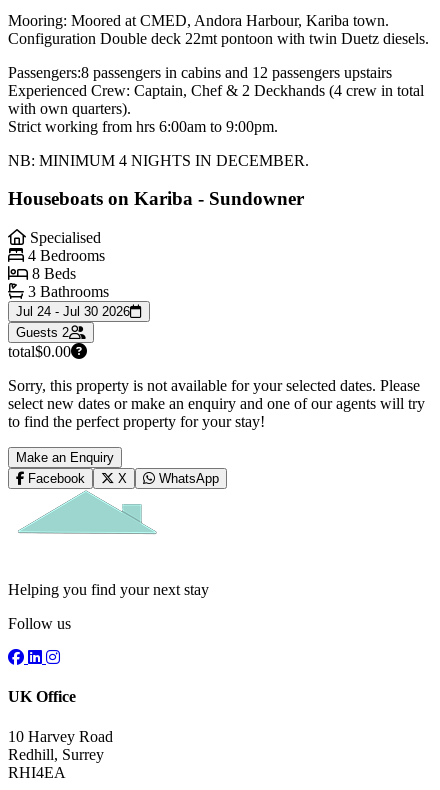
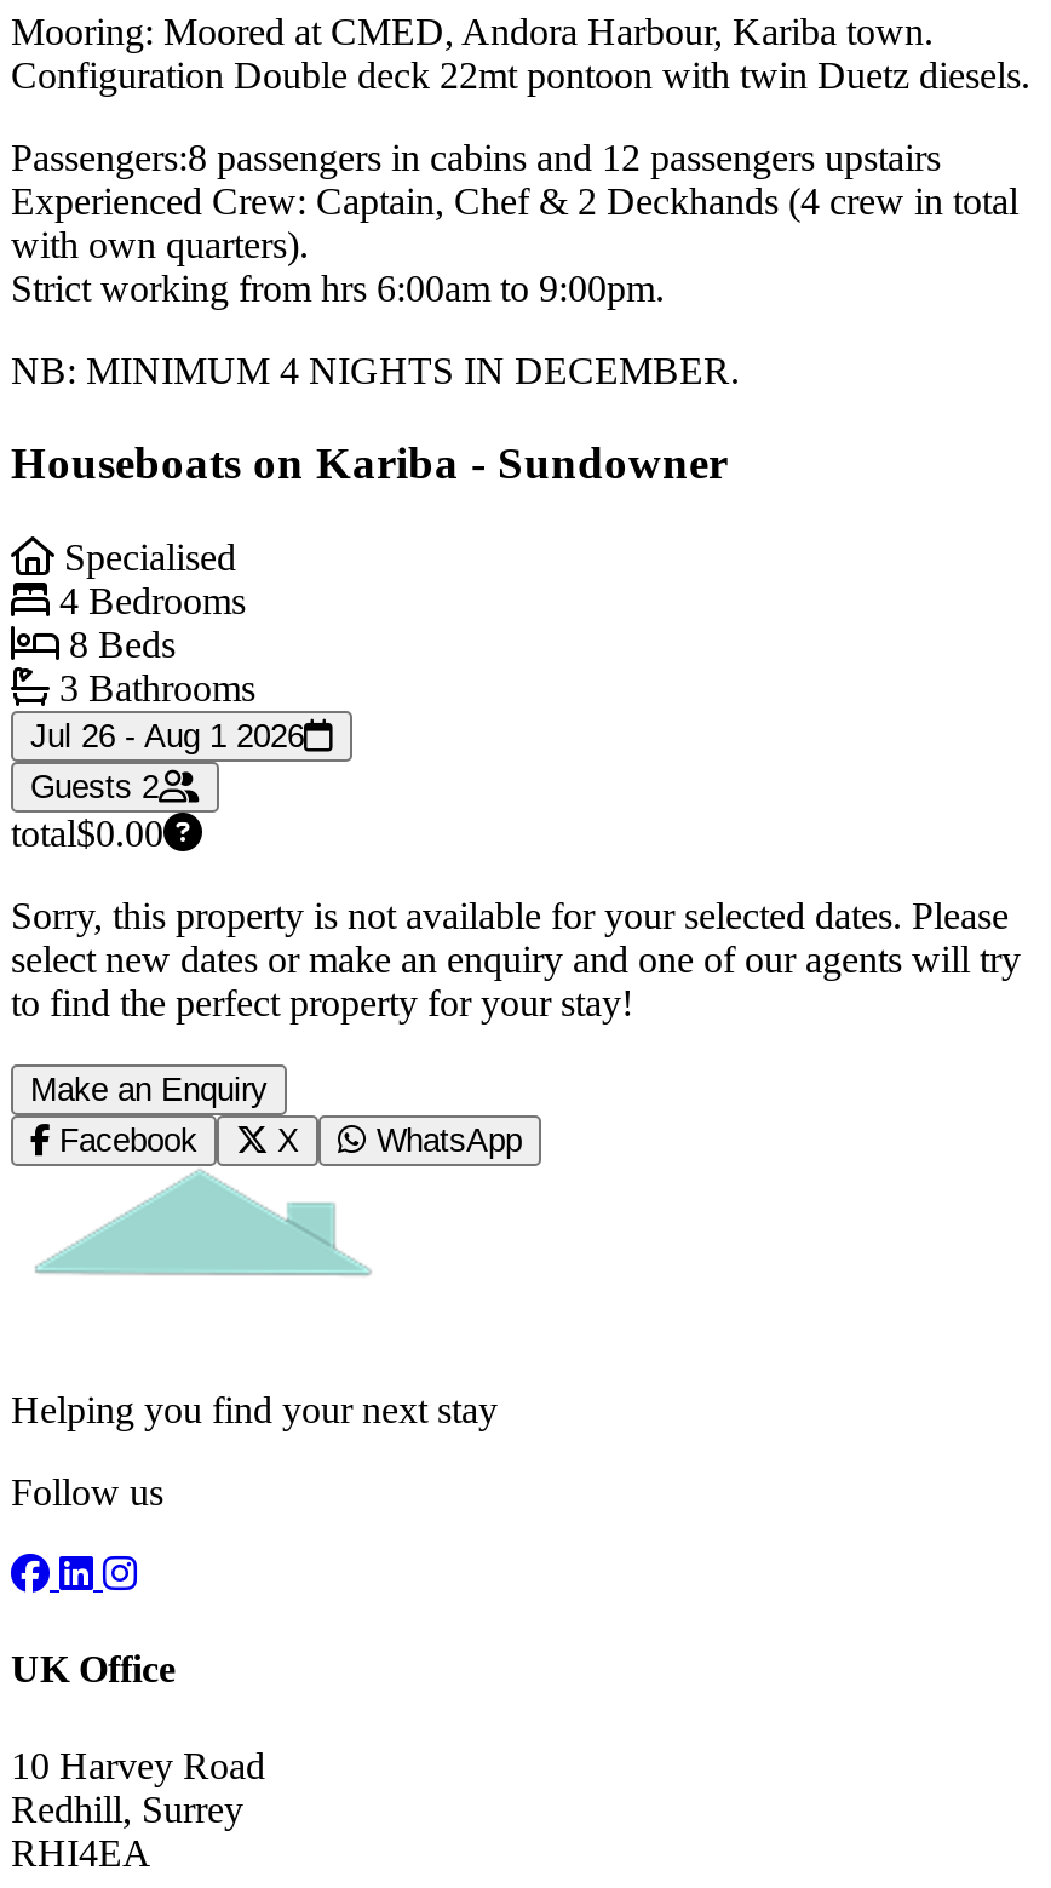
- Jul 24 - Jul 30 2026
+ Jul 26 - Aug 1 2026
